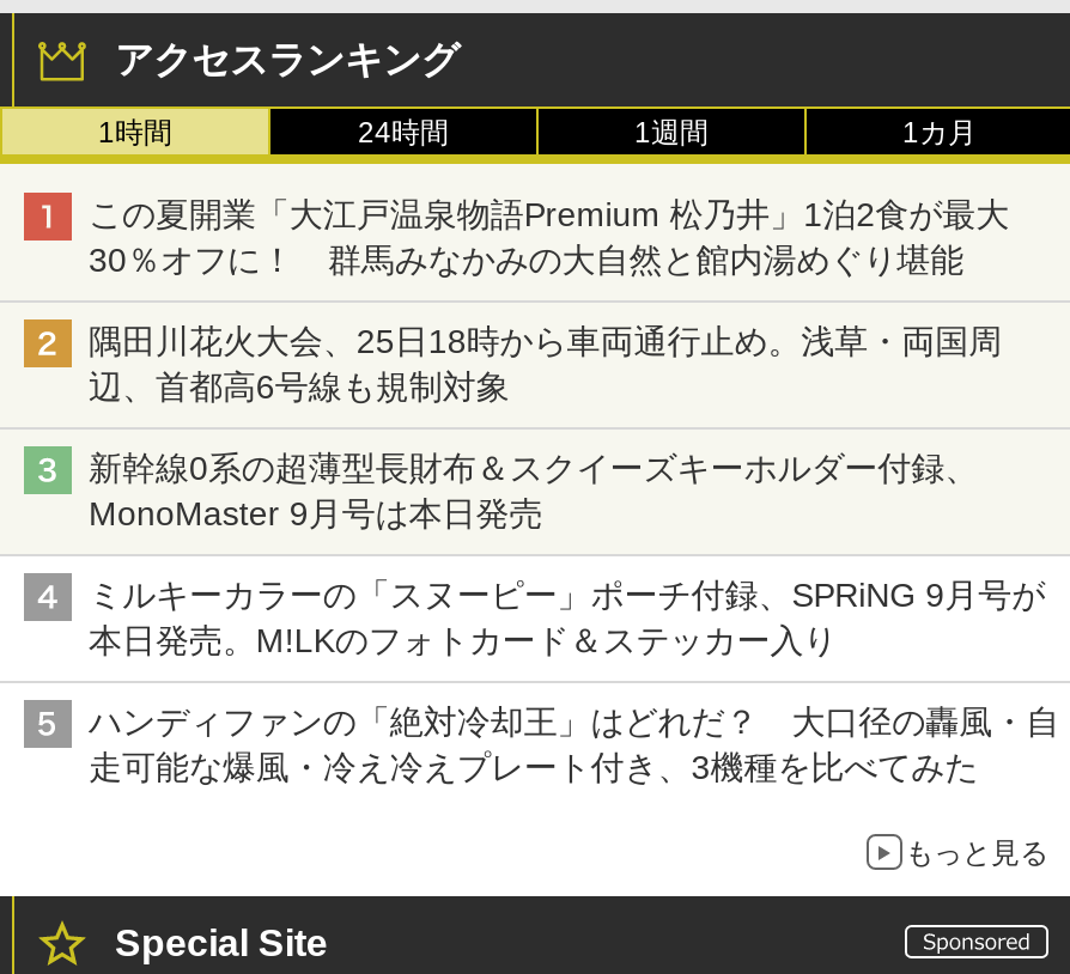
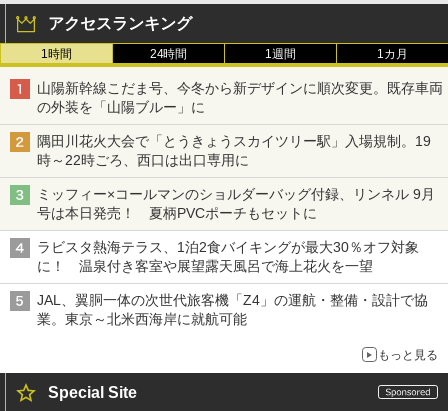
- この夏開業「大江戸温泉物語Premium 松乃井」1泊2食が最大
- 30％オフに！ 群馬みなかみの大自然と館内湯めぐり堪能
+ 山陽新幹線こだま号、今冬から新デザインに順次変更。既存車両
+ の外装を「山陽ブルー」に

- 隅田川花火大会、25日18時から車両通行止め。浅草・両国周
- 辺、首都高6号線も規制対象
+ 隅田川花火大会で「とうきょうスカイツリー駅」入場規制。19
+ 時～22時ごろ、西口は出口専用に

- 新幹線0系の超薄型長財布＆スクイーズキーホルダー付録、
- MonoMaster 9月号は本日発売
+ ミッフィー×コールマンのショルダーバッグ付録、リンネル 9月
+ 号は本日発売！ 夏柄PVCポーチもセットに

- ミルキーカラーの「スヌーピー」ポーチ付録、SPRiNG 9月号が
- 本日発売。M!LKのフォトカード＆ステッカー入り
+ ラビスタ熱海テラス、1泊2食バイキングが最大30％オフ対象
+ に！ 温泉付き客室や展望露天風呂で海上花火を一望

- ハンディファンの「絶対冷却王」はどれだ？ 大口径の轟風・自
- 走可能な爆風・冷え冷えプレート付き、3機種を比べてみた
+ JAL、翼胴一体の次世代旅客機「Z4」の運航・整備・設計で協
+ 業。東京～北米西海岸に就航可能
